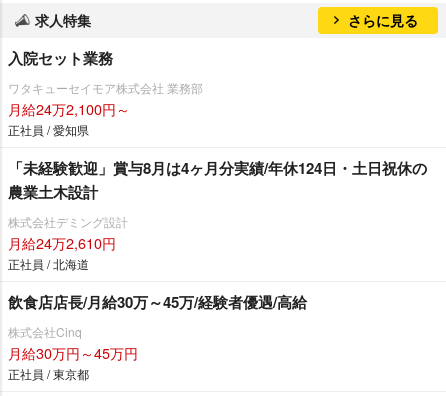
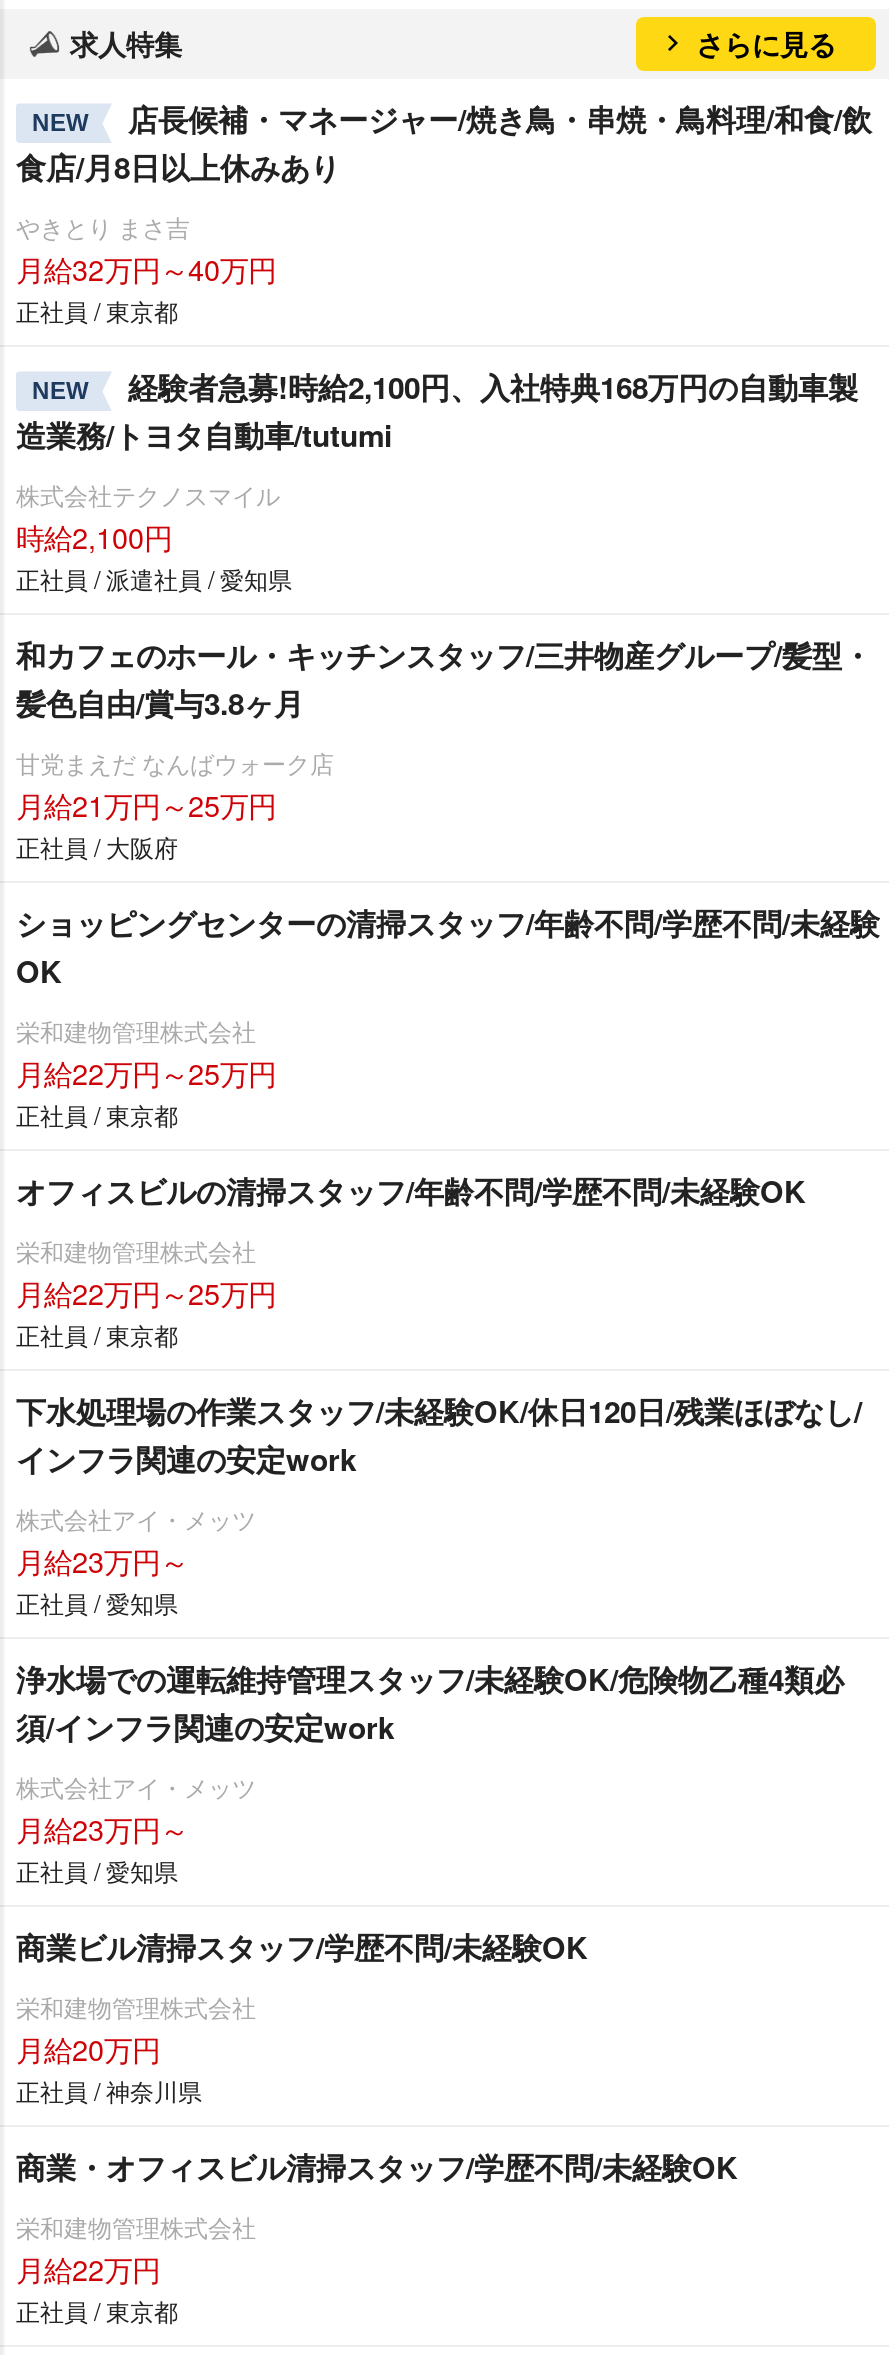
- 入院セット業務
- ワタキューセイモア株式会社 業務部
- 月給24万2,100円～
+ NEW
+ 店長候補・マネージャー/焼き鳥・串焼・鳥料理/和食/飲
+ 食店/月8日以上休みあり
+ きとり まさ吉
+ 月給32万円～40万円
+ 正社員 / 東京都
+ NEW
+ 経験者急募!時給2,100円、入社特典168万円の自動車製
+ 造業務/トヨタ自動車/tutumi
+ 株式会社テクノスマイル
+ 時給2,100円
+ 正社員 / 派遣社員 / 愛知県
+ 和カフェのホール・キッチンスタッフ/三井物産グループ/髪型・
+ 髪色自由/賞与3.8ヶ月
+ 甘党まえだ なんばウォーク店
+ 月給21万円～25万円
+ 正社員 / 大阪府
+ ショッピングセンターの清掃スタッフ/年齢不問/学歴不問/未経験
+ OK
+ 栄和建物管理株式会社
+ 月給22万円～25万円
+ 正社員 / 東京都
+ オフィスビルの清掃スタッフ/年齢不問/学歴不問/未経験OK
+ 栄和建物管理株式会社
+ 月給22万円～25万円
+ 正社員 / 東京都
+ 下水処理場の作業スタッフ/未経験OK/休日120日/残業ほぼなし/
+ インフラ関連の安定work
+ 株式会社アイ・メッツ
+ 月給23万円～

- 「未経験歓迎」賞与8月は4ヶ月分実績/年休124日・土日祝休の
- 農業土木設計
- 株式会社デミング設計
- 月給24万2,610円
- 正社員 / 北海道
- 飲食店店長/月給30万～45万/経験者優遇/高給
- 株式会社Cinq
- 月給30万円～45万円
+ 浄水場での運転維持管理スタッフ/未経験OK/危険物乙種4類必
+ 須/インフラ関連の安定work
+ 株式会社アイ・メッツ
+ 月給23万円～
+ 正社員 / 愛知県
+ 商業ビル清掃スタッフ/学歴不問/未経験OK
+ 栄和建物管理株式会社
+ 月給20万円
+ 正社員 / 神奈川県
+ 商業・オフィスビル清掃スタッフ/学歴不問/未経験OK
+ 栄和建物管理株式会社
+ 月給22万円
